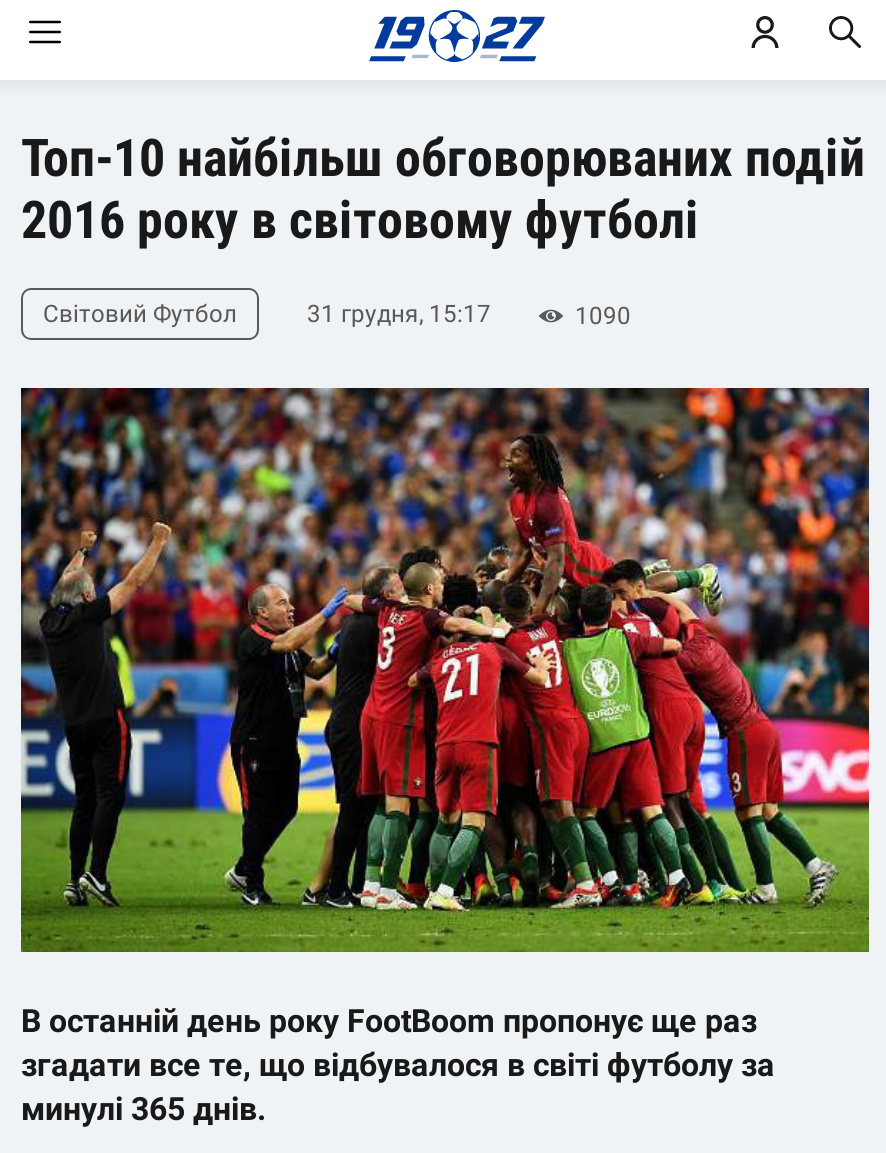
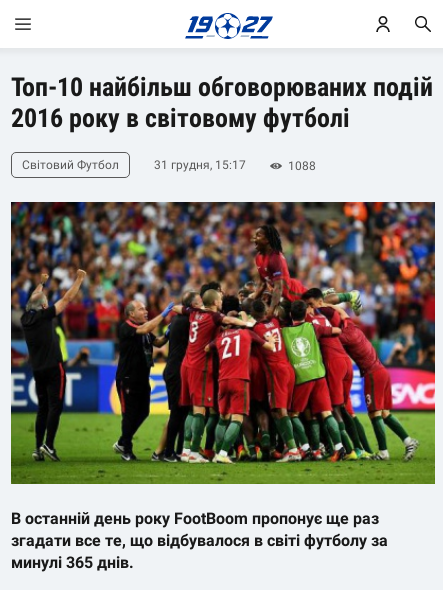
- 1090
+ 1088
